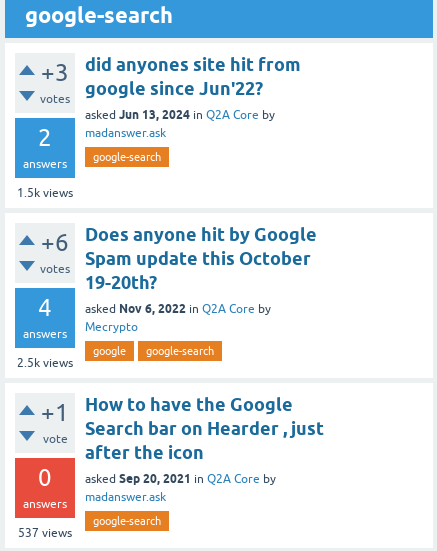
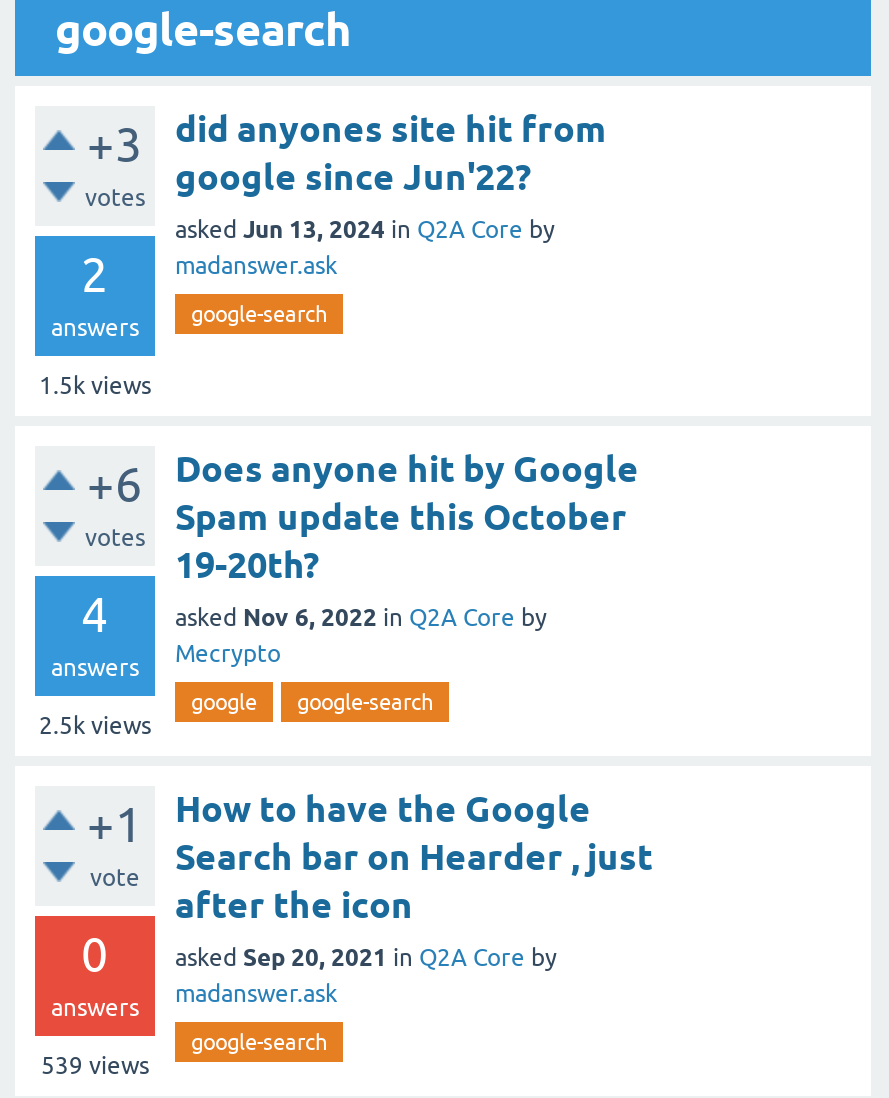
- 537 views
+ 539 views
